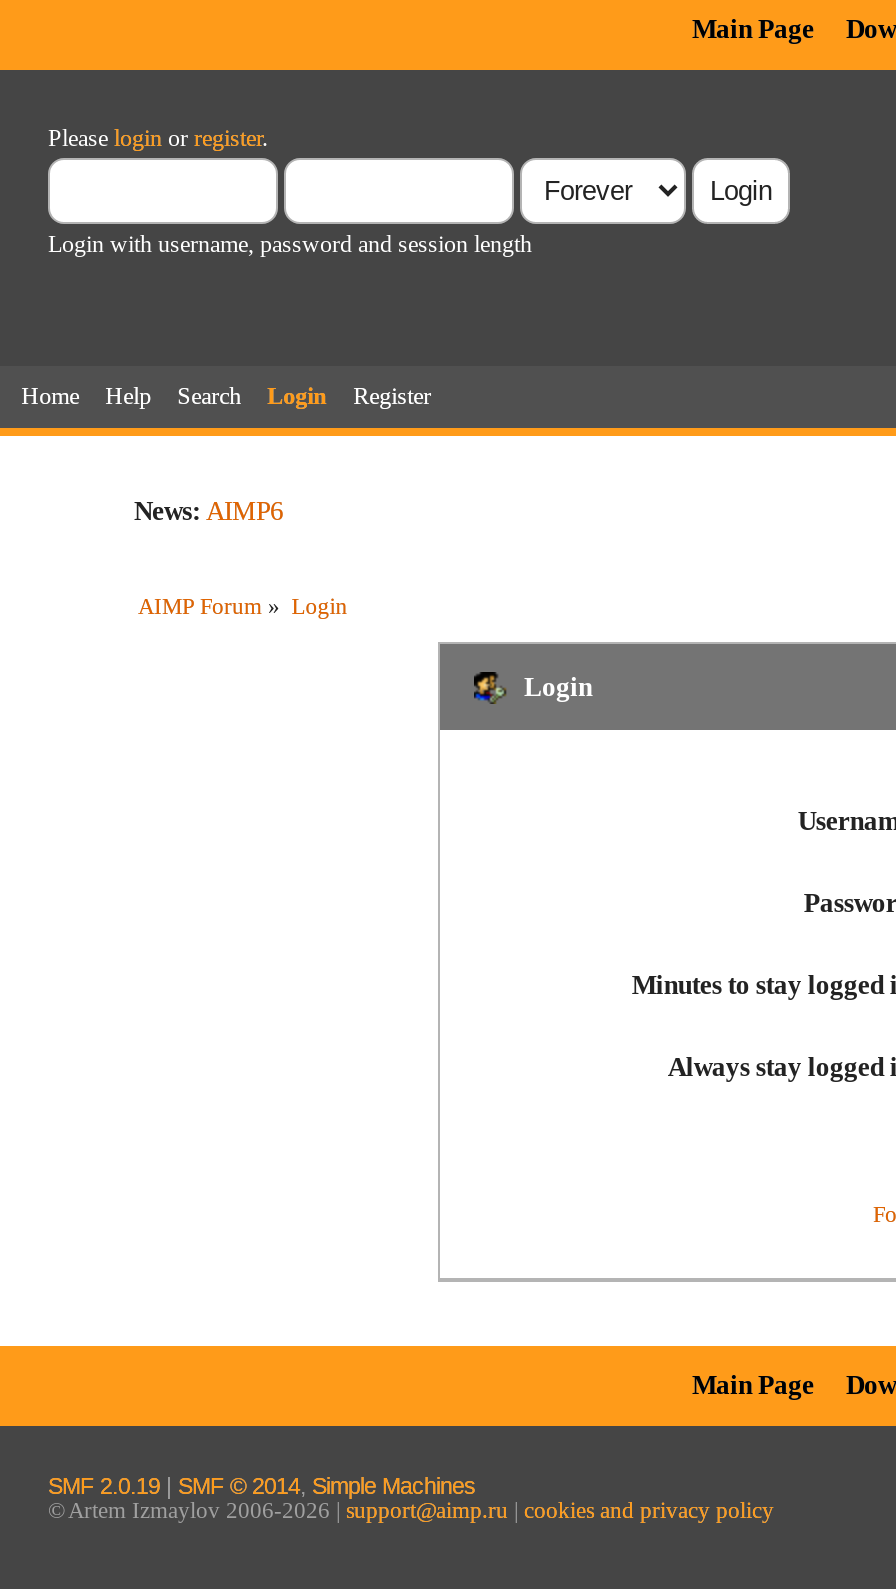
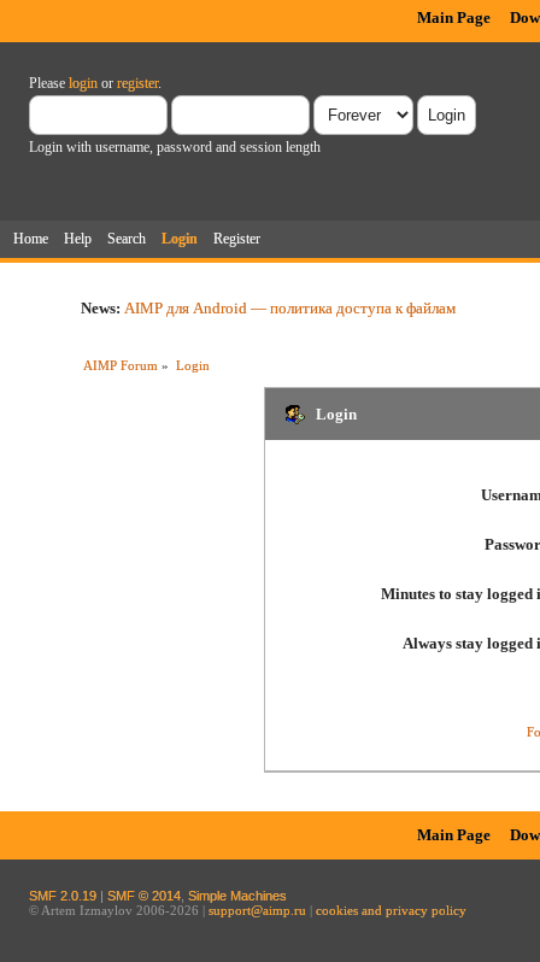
- News: AIMP6
+ News: AIMP для Android — политика доступа к файлам
